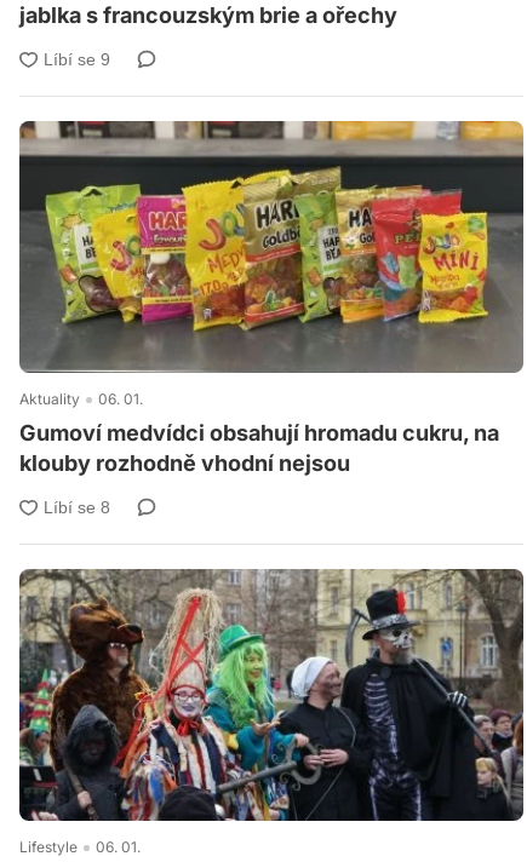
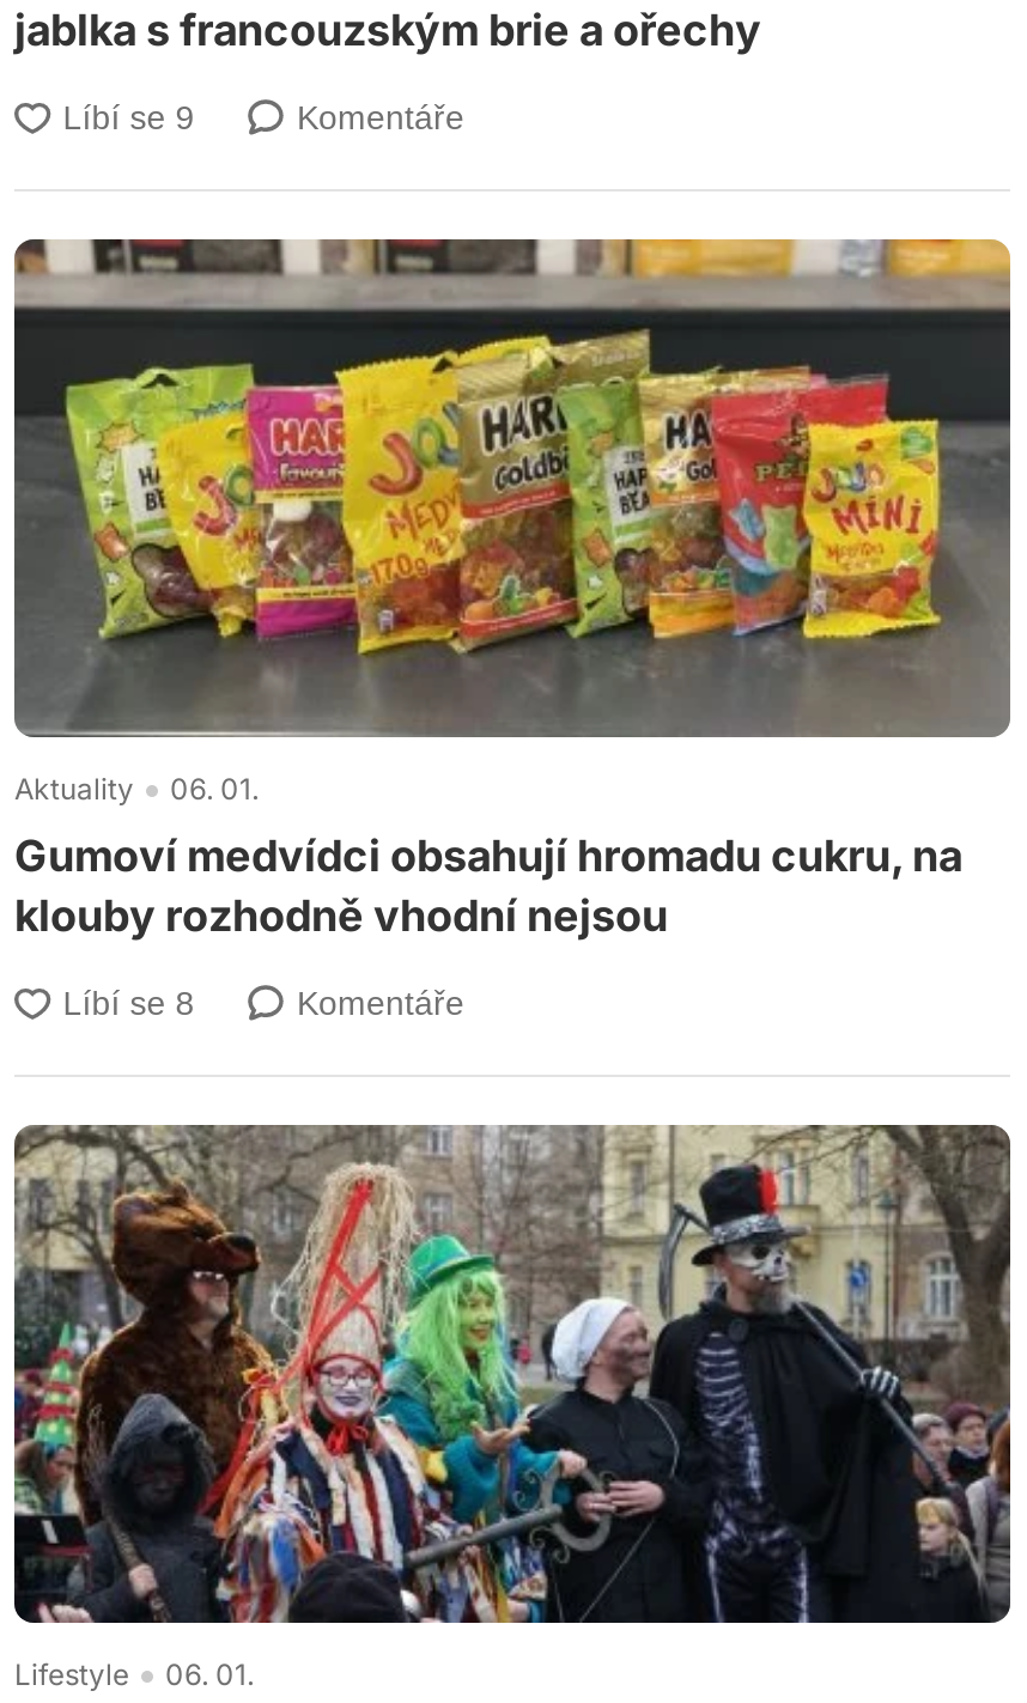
+ Komentáře

+ Komentáře
